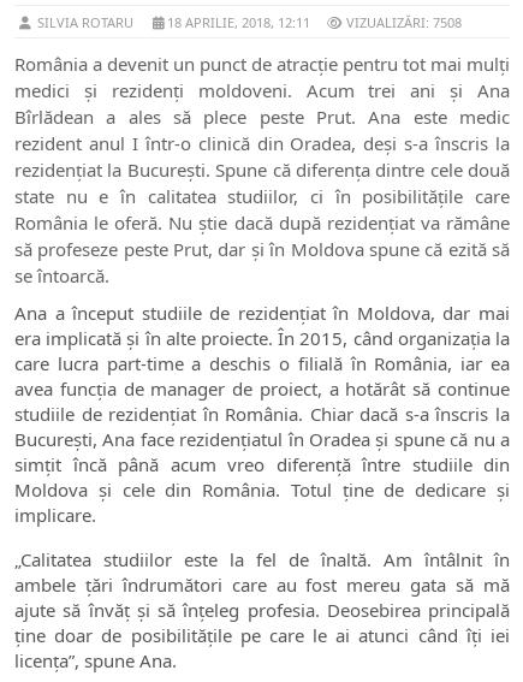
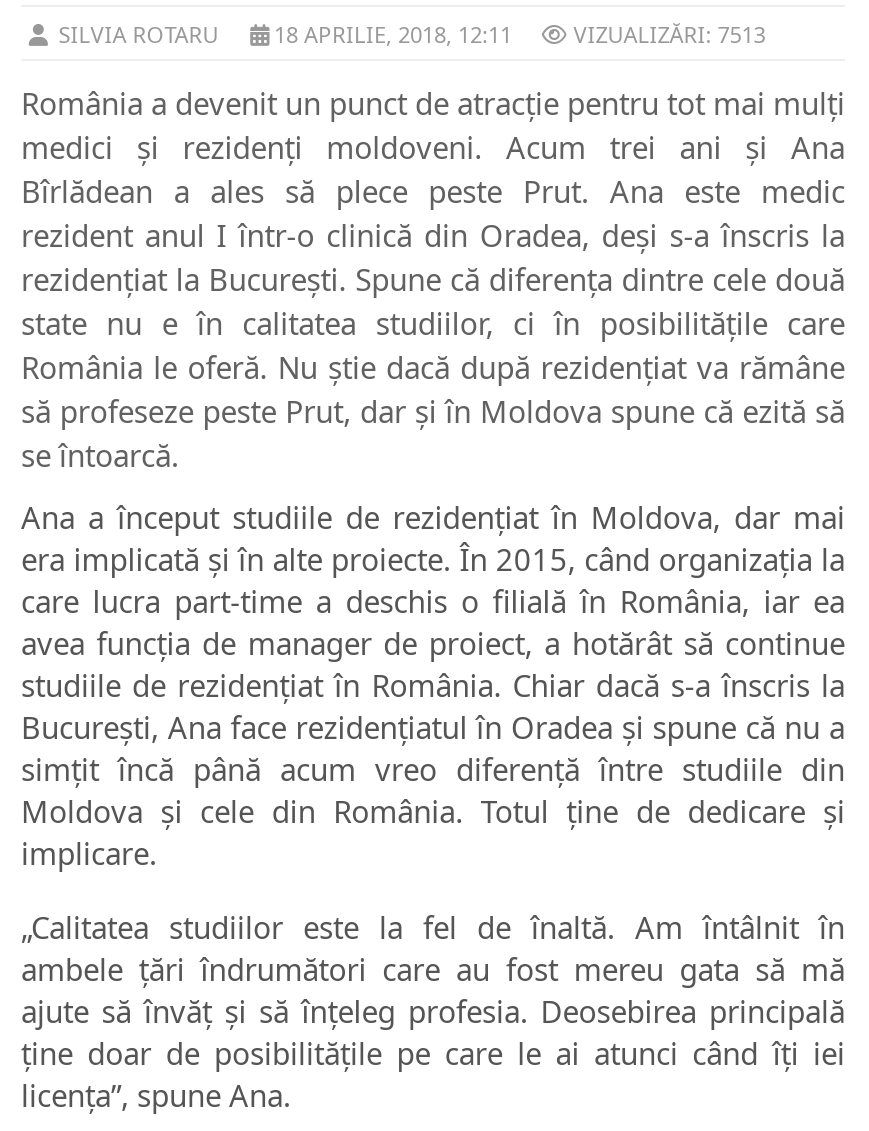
- SILVIA ROTARU 18 APRILIE, 2018, 12:11 VIZUALIZĂRI: 7508
+ SILVIA ROTARU 18 APRILIE, 2018, 12:11 VIZUALIZĂRI: 7513
